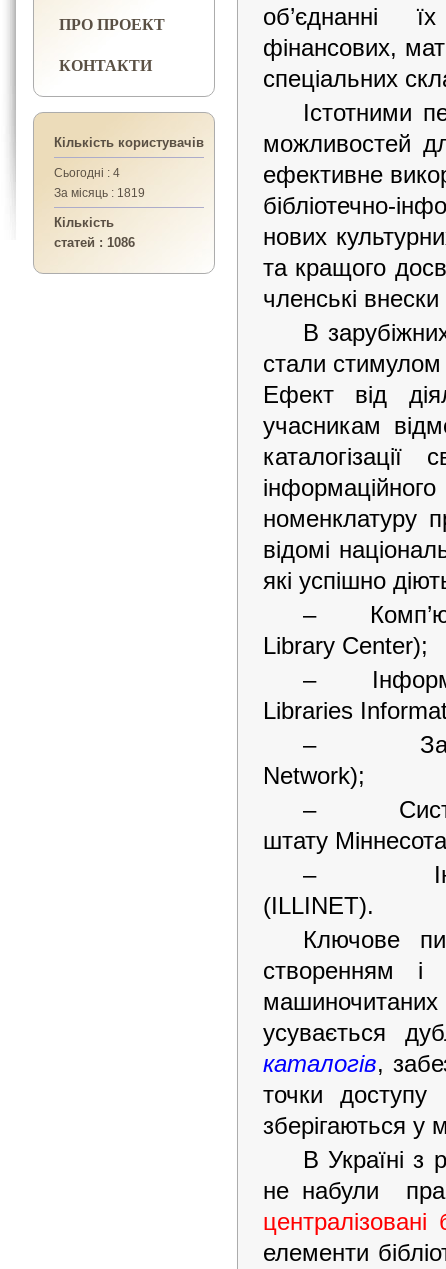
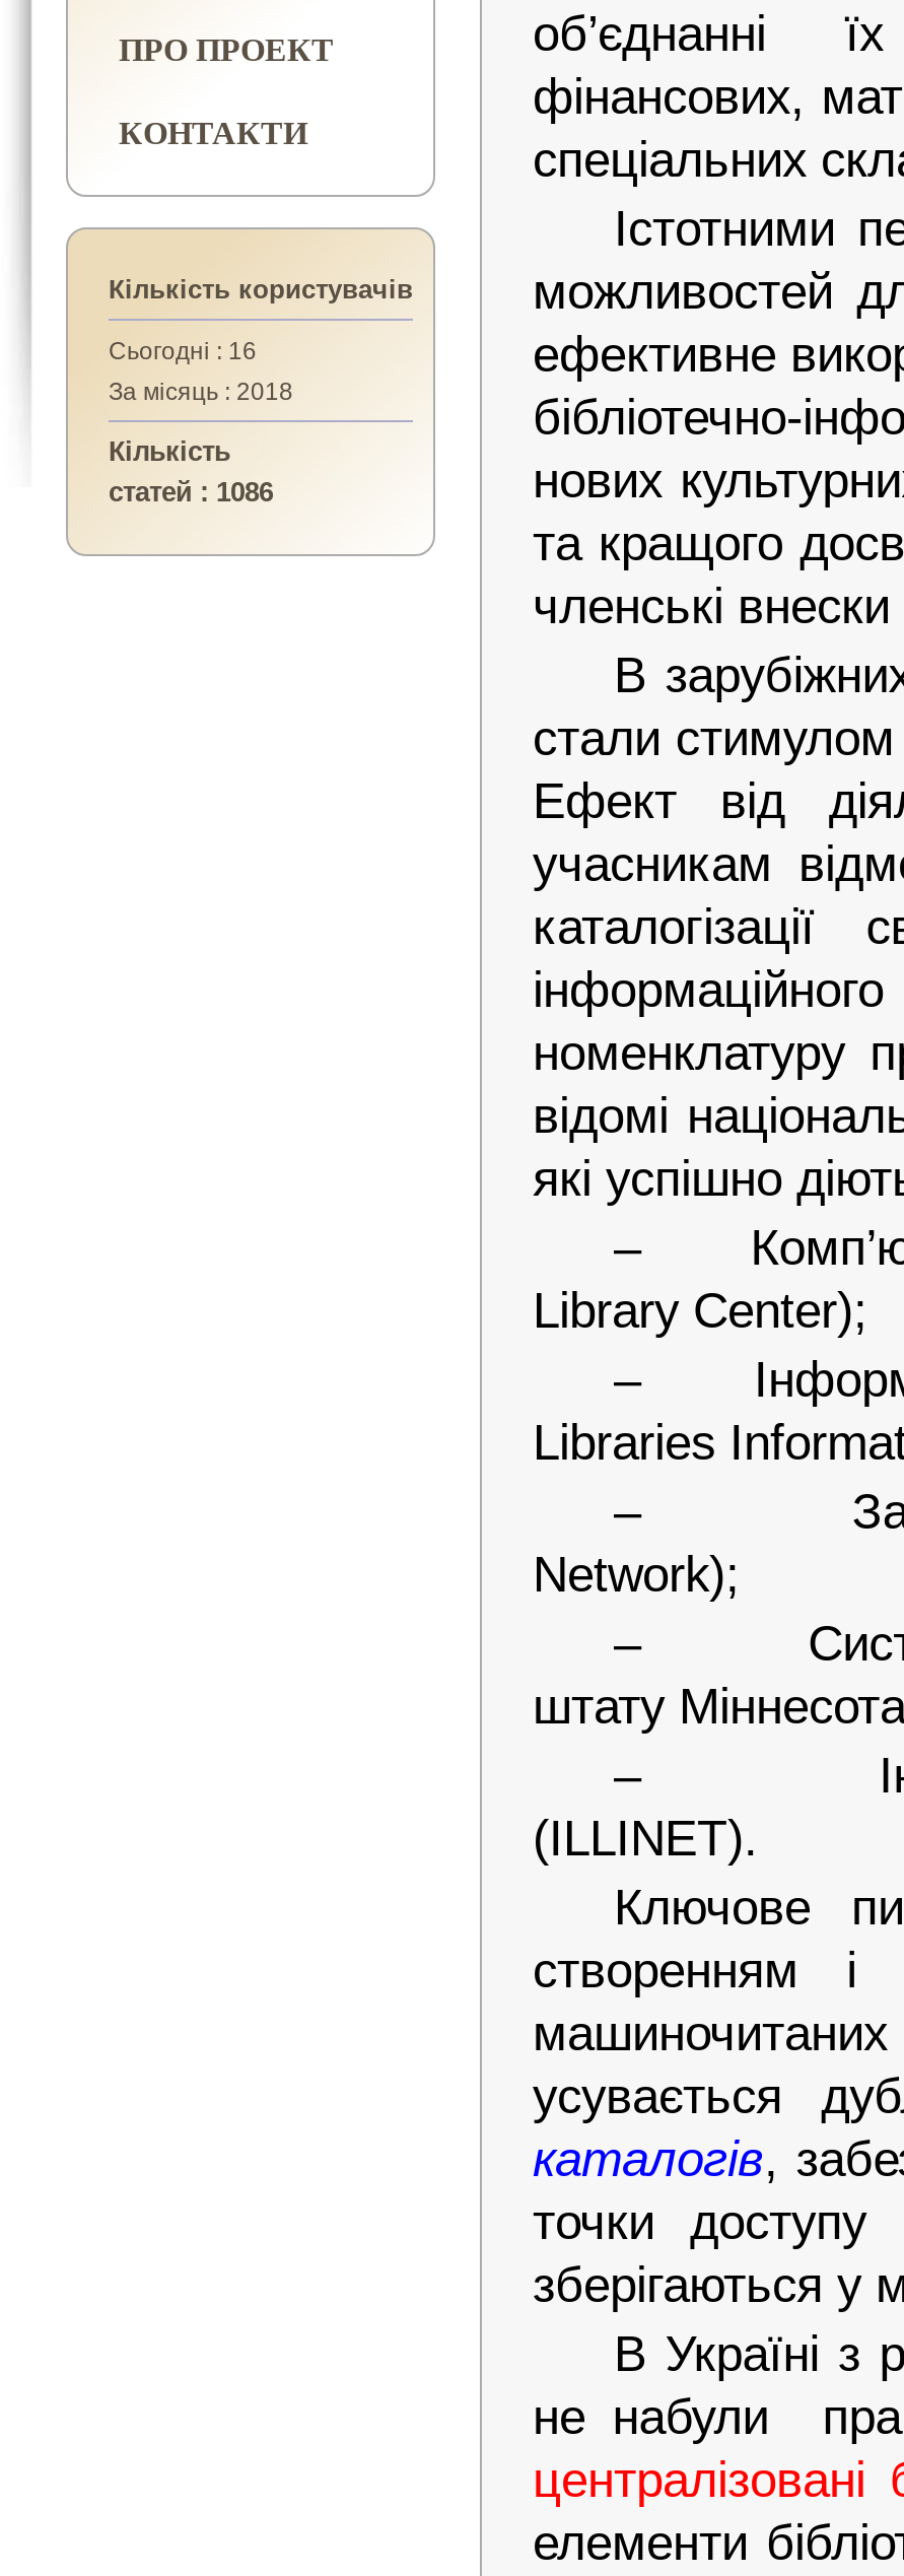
- Сьогодні : 4
+ Сьогодні : 16

- За місяць : 1819
+ За місяць : 2018
